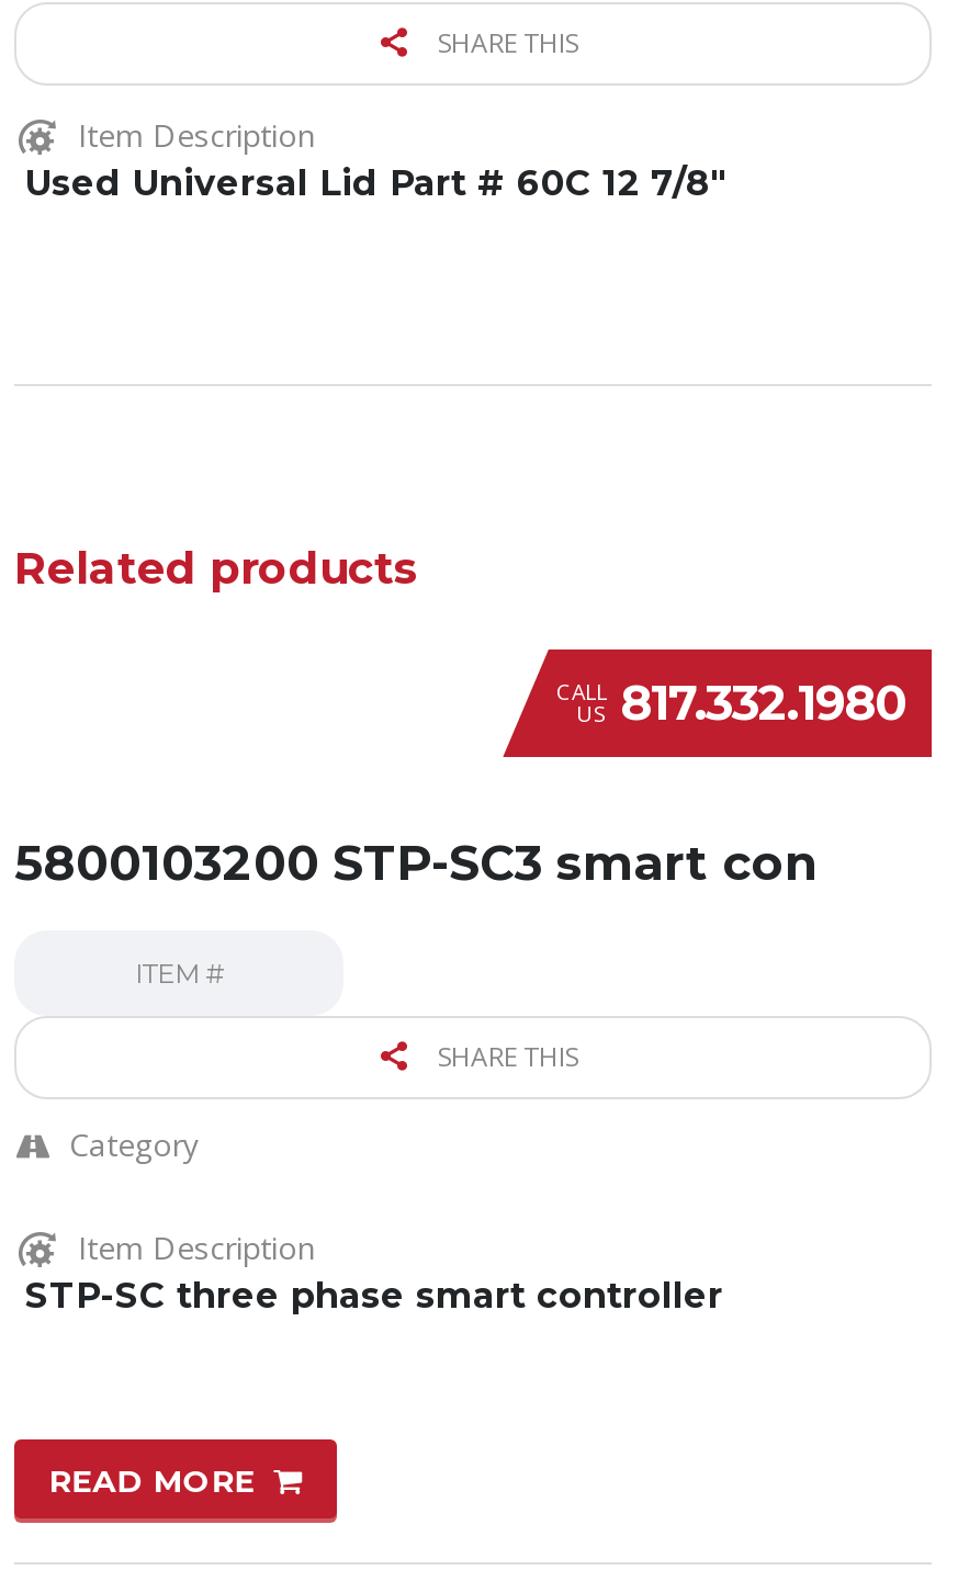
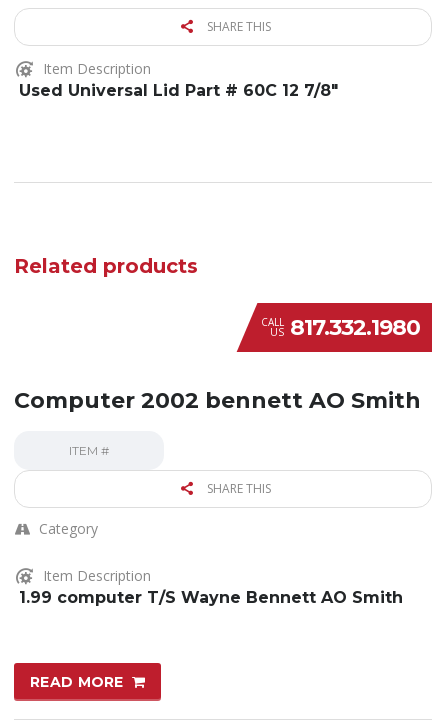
- 5800103200 STP-SC3 smart con
+ Computer 2002 bennett AO Smith

- STP-SC three phase smart controller
+ 1.99 computer T/S Wayne Bennett AO Smith
